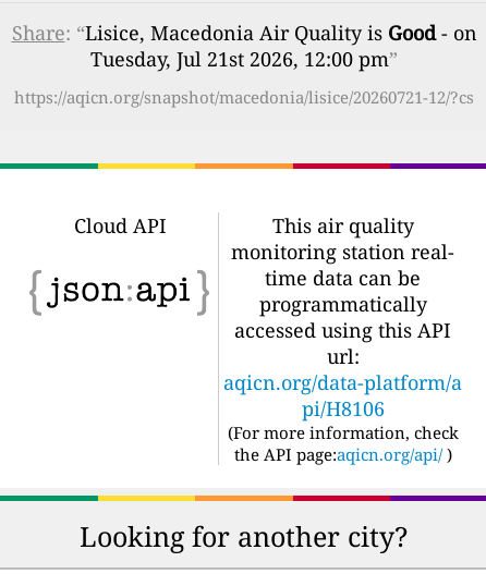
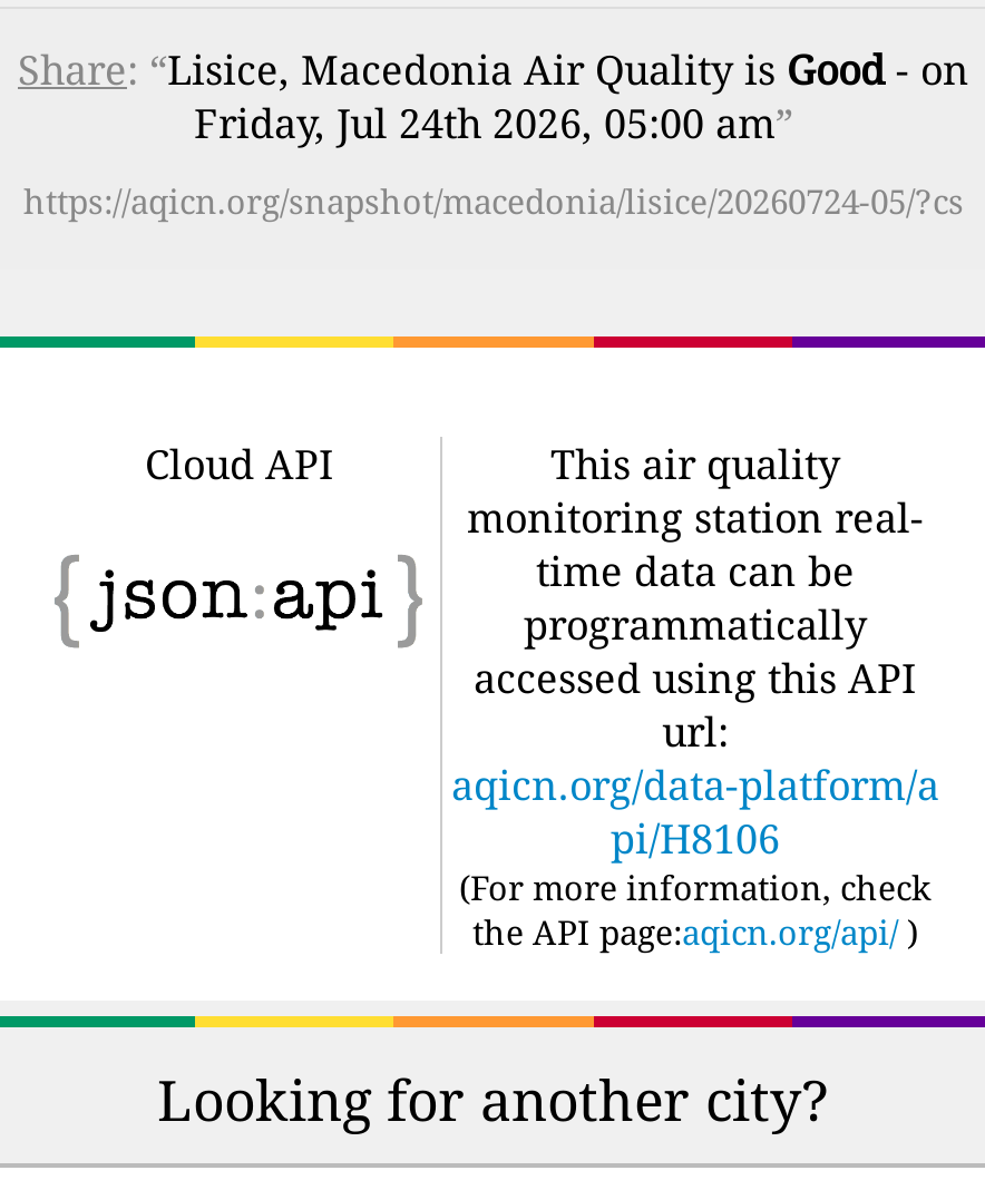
- Tuesday, Jul 21st 2026, 12:00 pm”
+ Friday, Jul 24th 2026, 05:00 am”

- https://aqicn.org/snapshot/macedonia/lisice/20260721-12/?cs
+ https://aqicn.org/snapshot/macedonia/lisice/20260724-05/?cs
